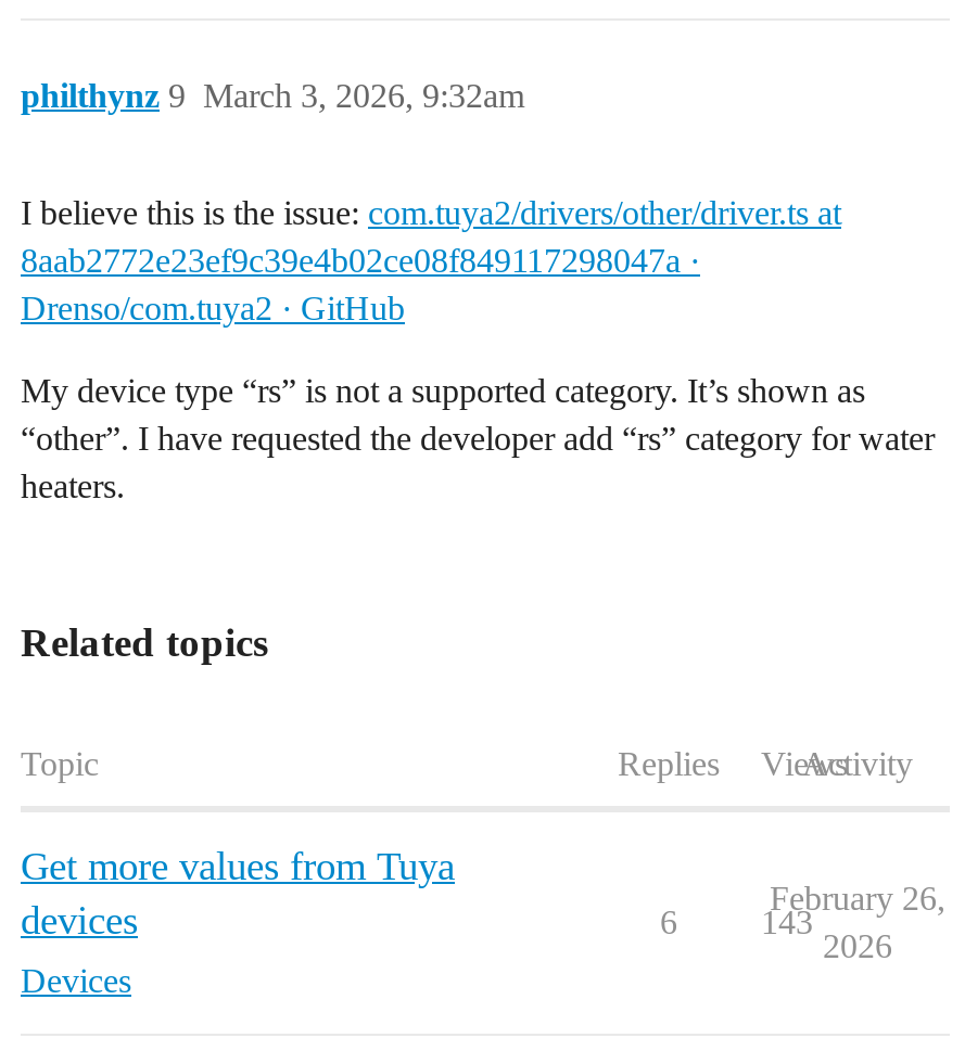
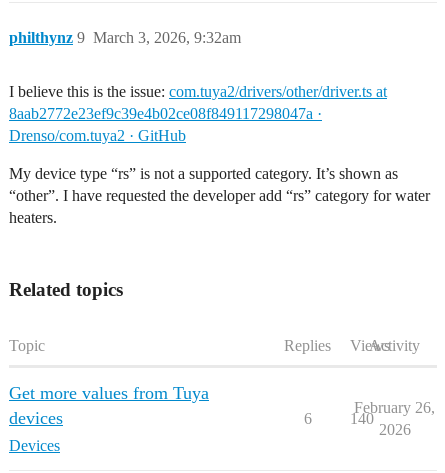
- 143
+ 140
